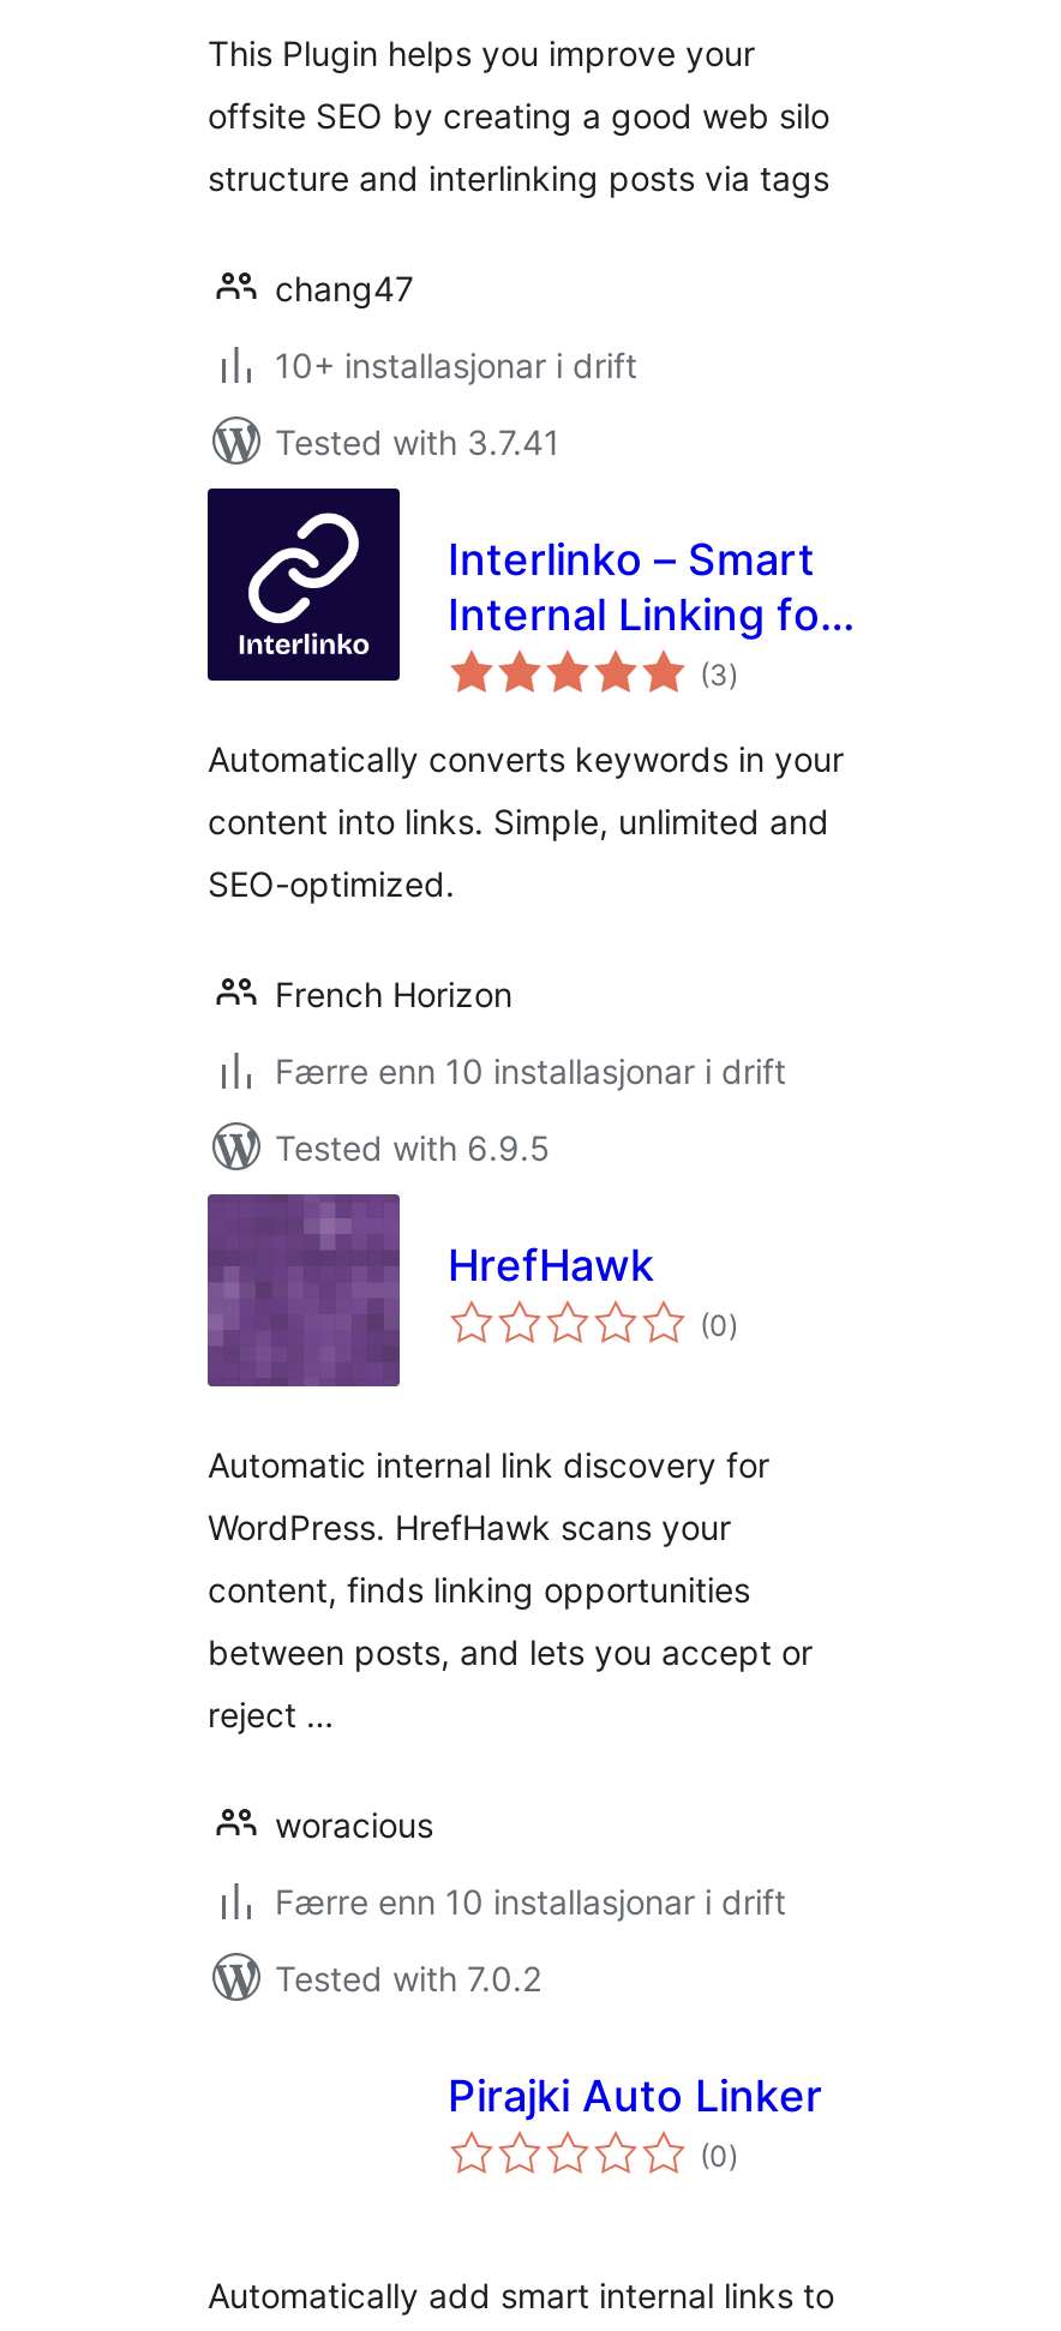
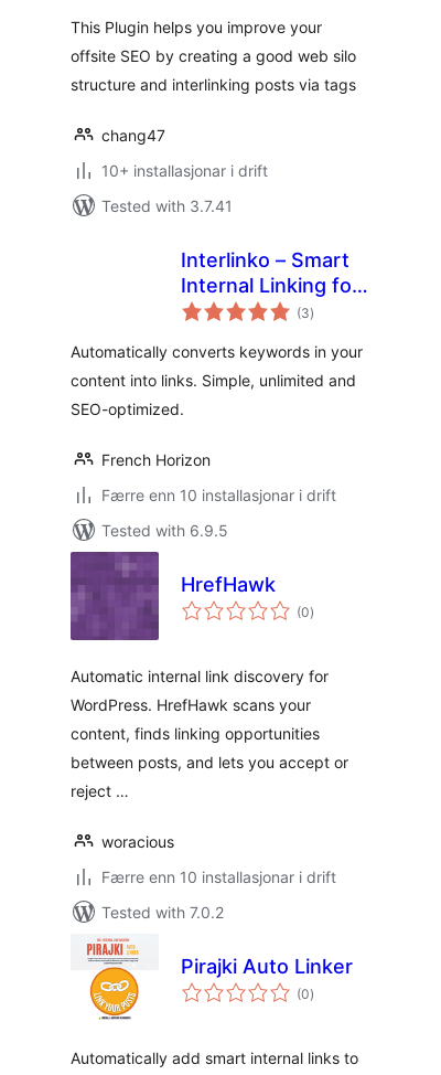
- [image]

+ [image]
